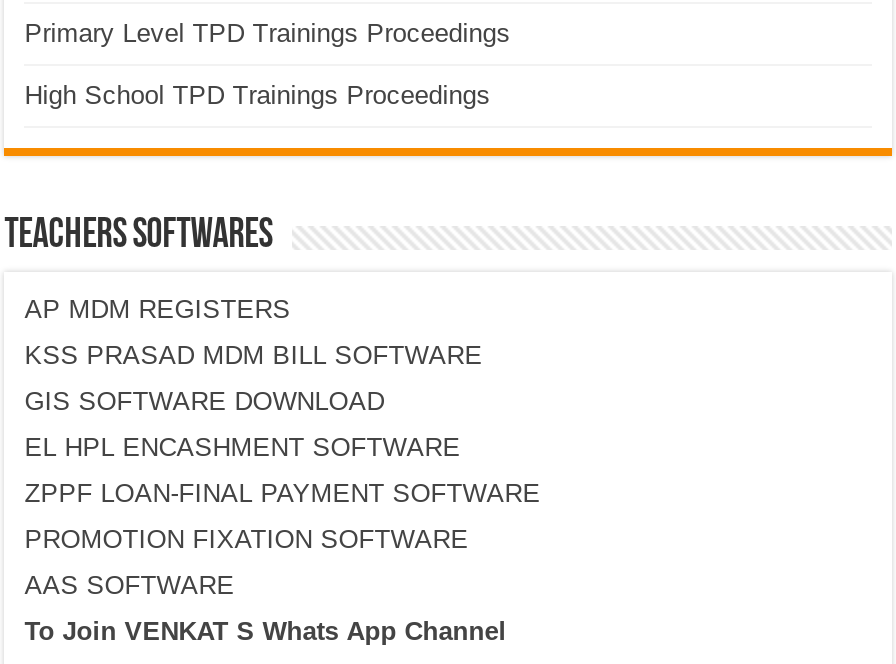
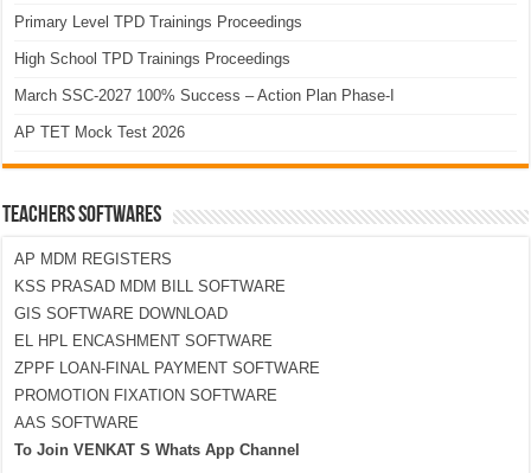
+ March SSC-2027 100% Success – Action Plan Phase-I
+ AP TET Mock Test 2026
